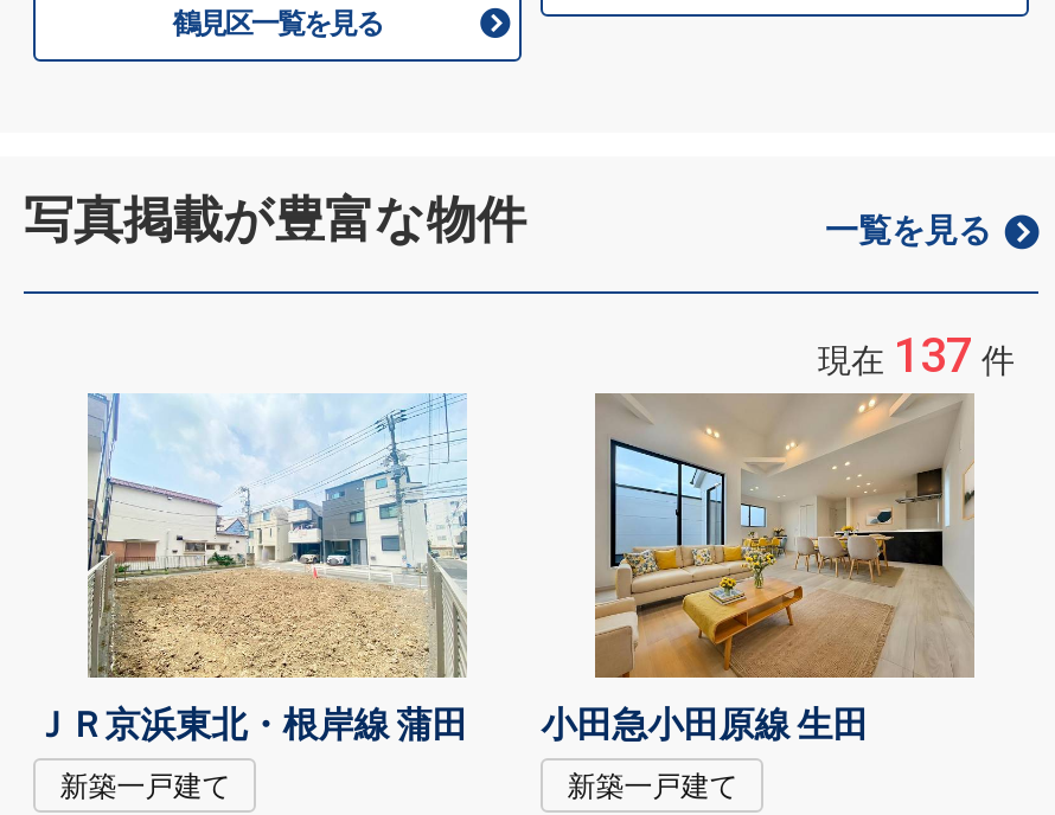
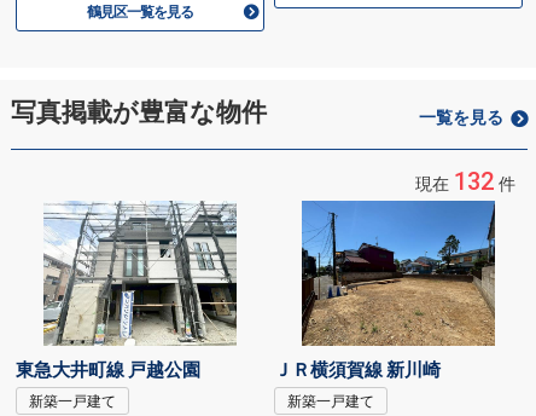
- 現在137件
+ 現在132件

- [image]
- ＪＲ京浜東北・根岸線 蒲田
+ [image]
+ 東急大井町線 戸越公園

- [image]
- 小田急小田原線 生田
+ [image]
+ ＪＲ横須賀線 新川崎
